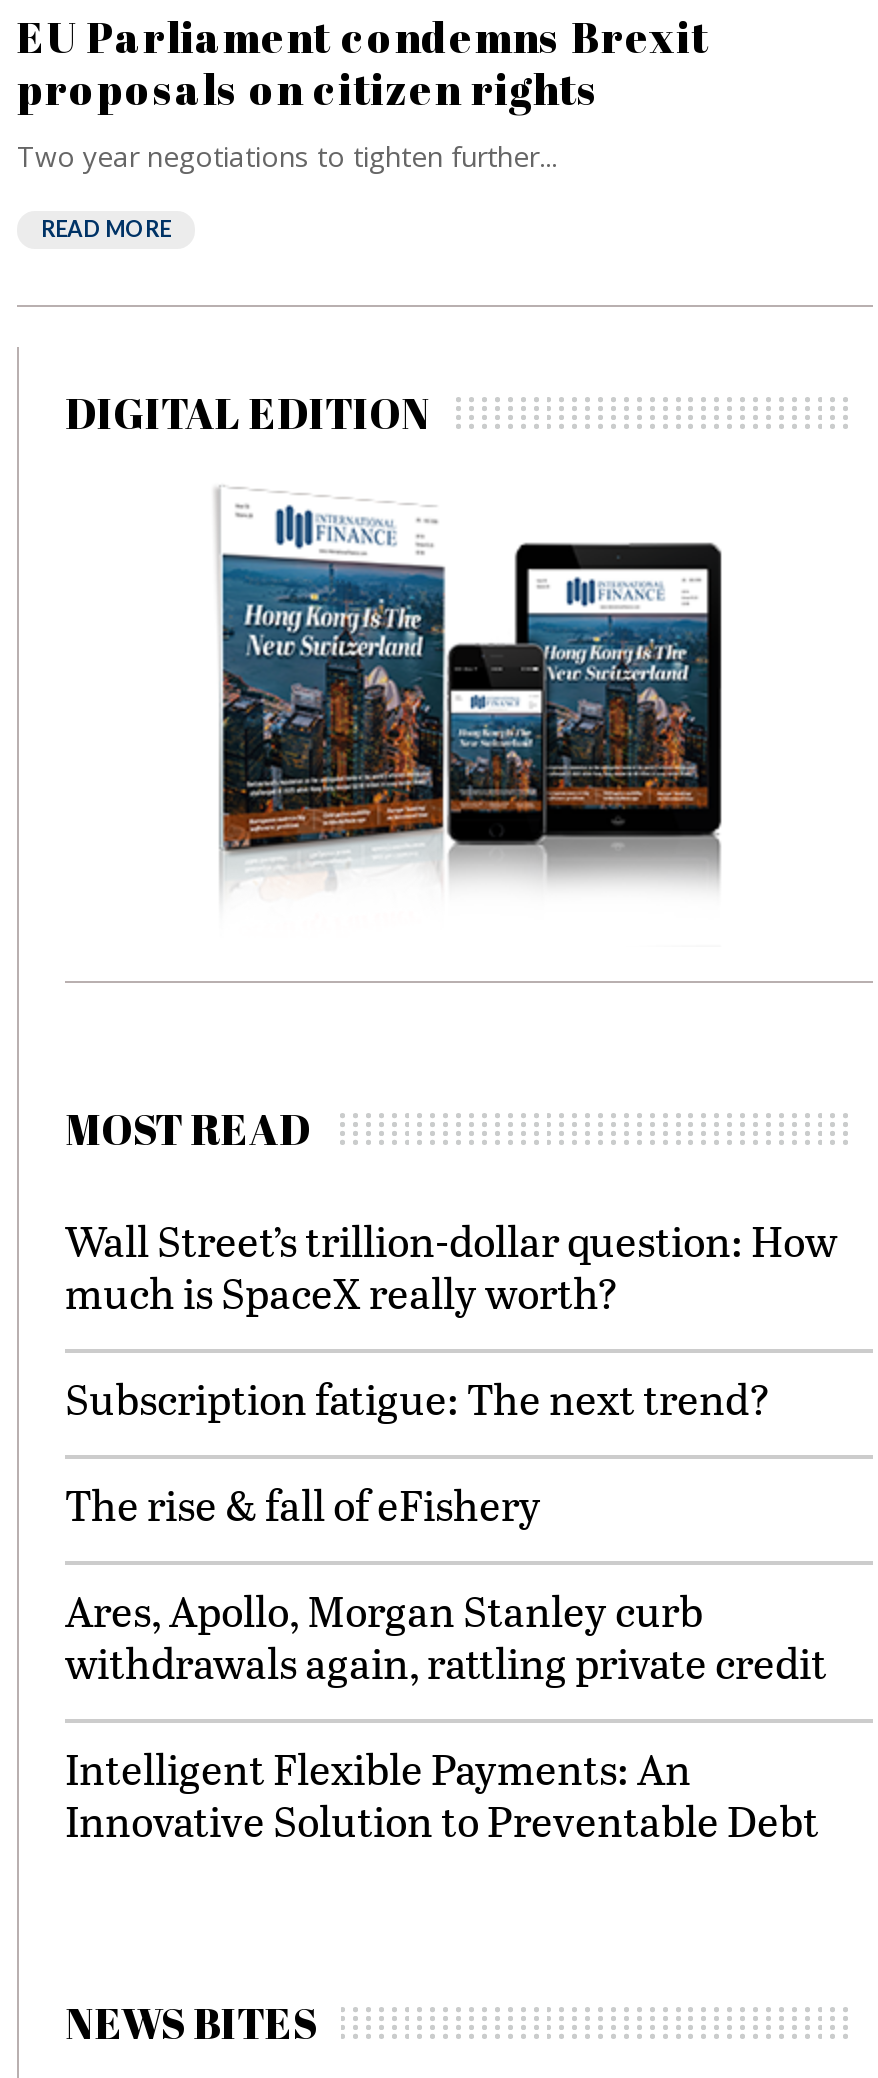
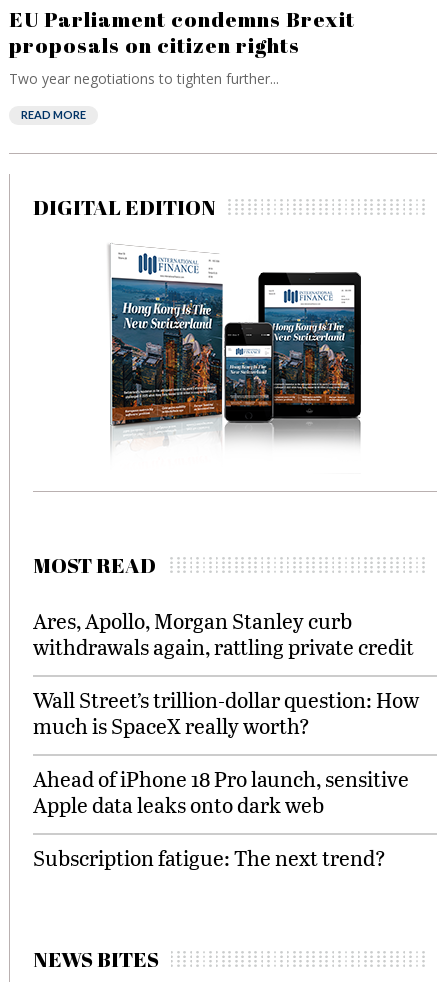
moved down: Wall Street’s trillion-dollar question: How | much is SpaceX really worth?

moved down: Subscription fatigue: The next trend?

- The rise & fall of eFishery

moved up: Ares, Apollo, Morgan Stanley curb | withdrawals again, rattling private credit

- Intelligent Flexible Payments: An
- Innovative Solution to Preventable Debt
+ Ahead of iPhone 18 Pro launch, sensitive
+ Apple data leaks onto dark web
